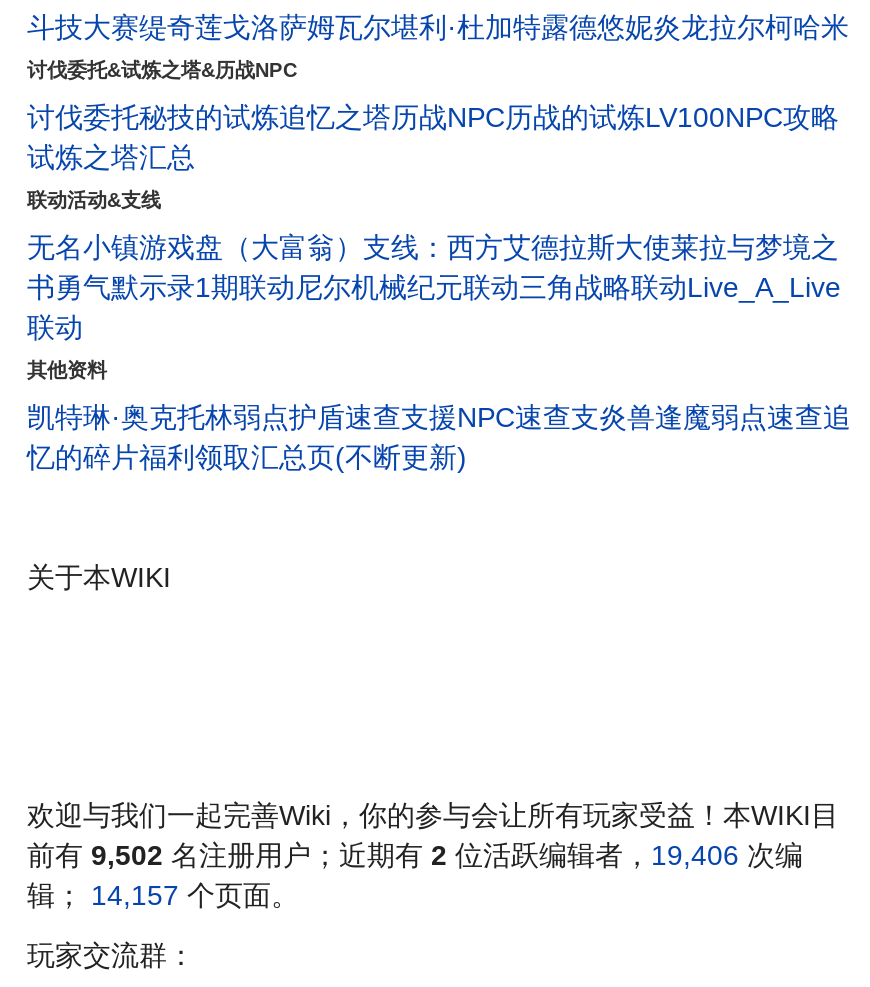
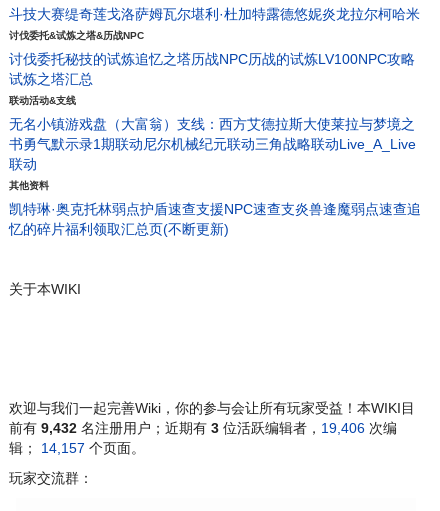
- 前有9,502名注册用户；近期有2位活跃编辑者，19,406次编
+ 前有9,432名注册用户；近期有3位活跃编辑者，19,406次编
